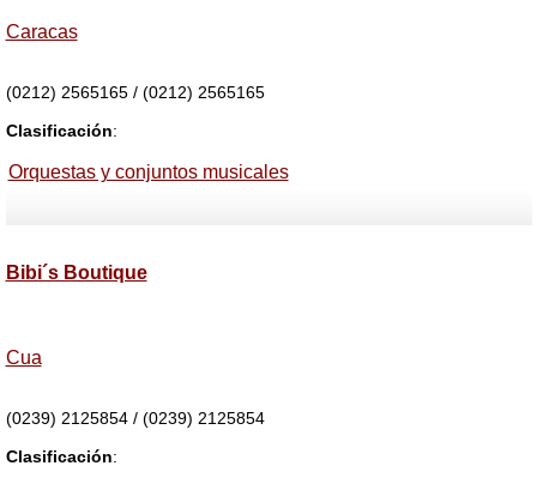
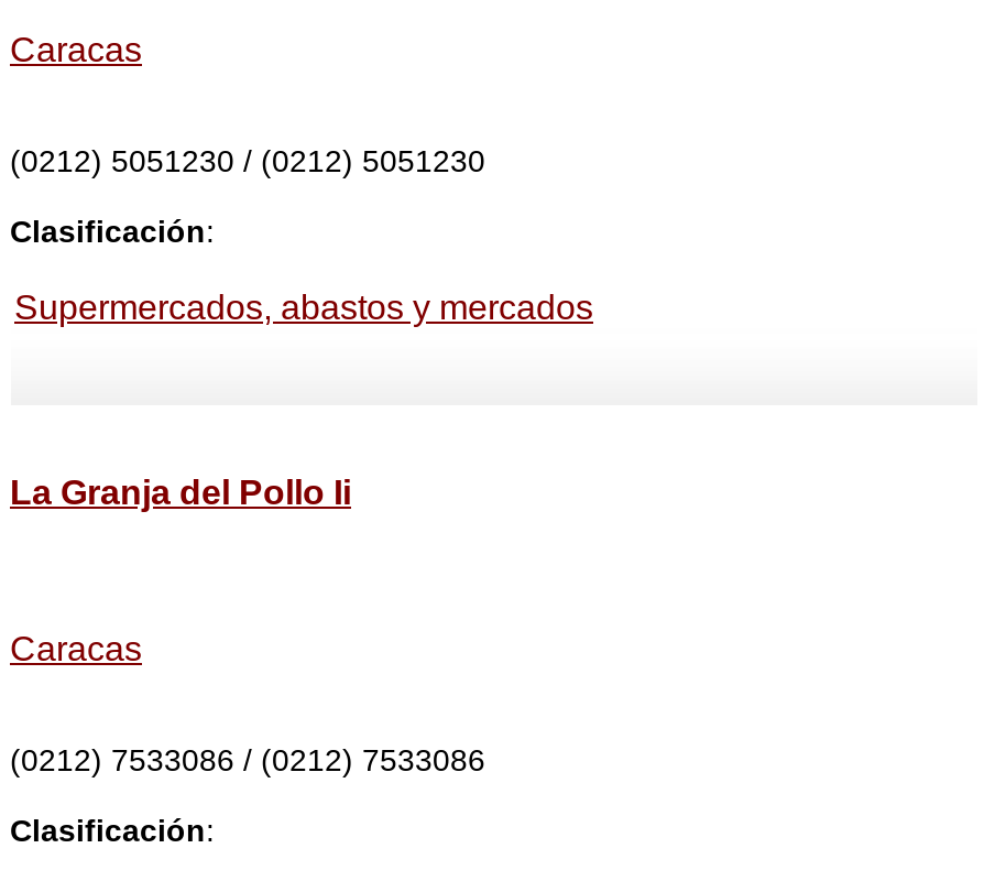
- (0212) 2565165 / (0212) 2565165
+ (0212) 5051230 / (0212) 5051230

- Orquestas y conjuntos musicales
+ Supermercados, abastos y mercados

- Bibi´s Boutique
+ La Granja del Pollo Ii

- Cua
+ Caracas

- (0239) 2125854 / (0239) 2125854
+ (0212) 7533086 / (0212) 7533086
